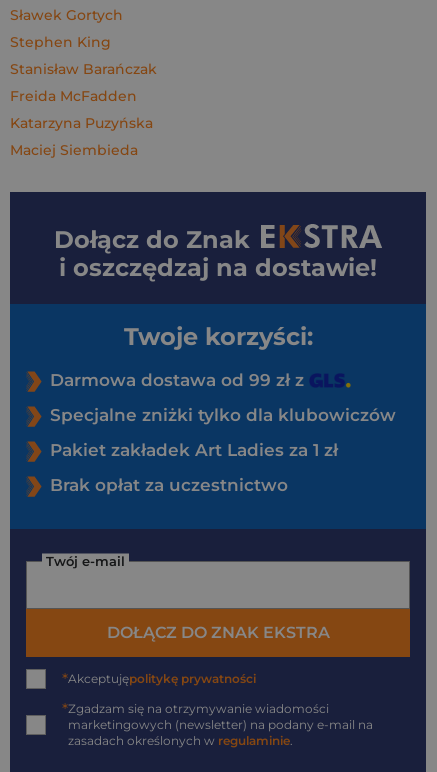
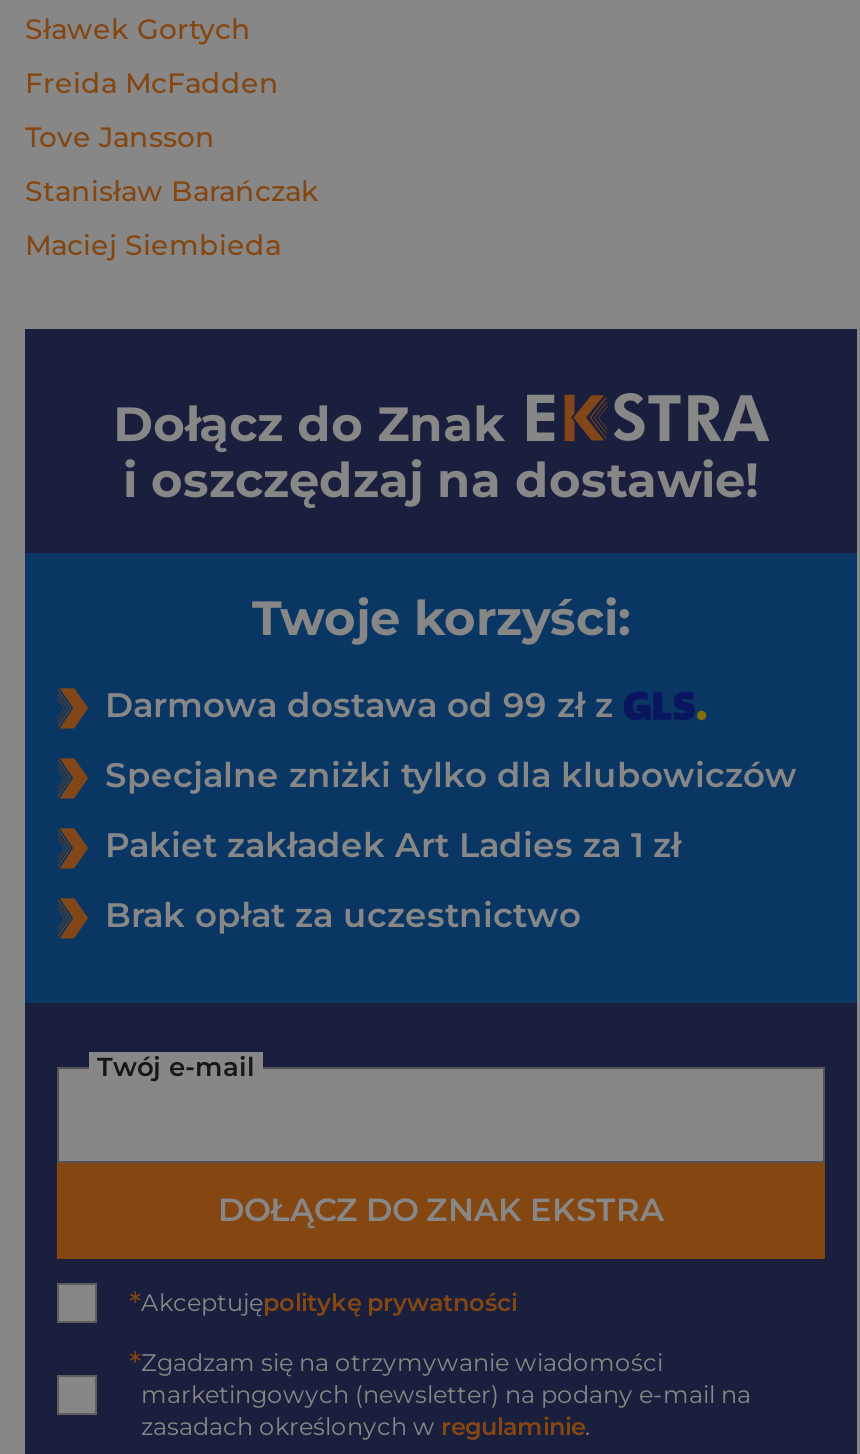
- Stephen King
+ Tove Jansson

moved down: Stanisław Barańczak

moved up: Freida McFadden

- Katarzyna Puzyńska
